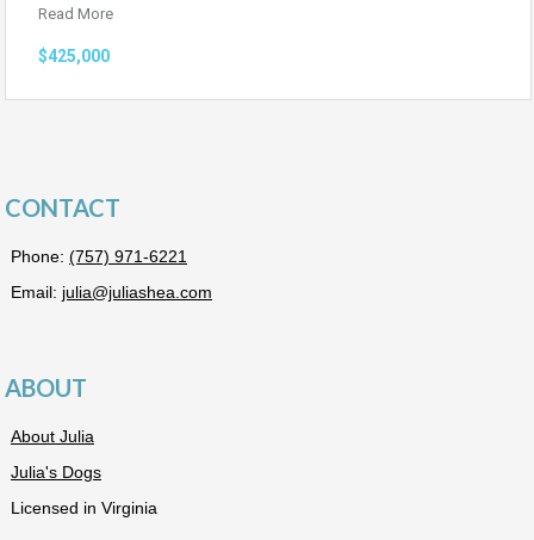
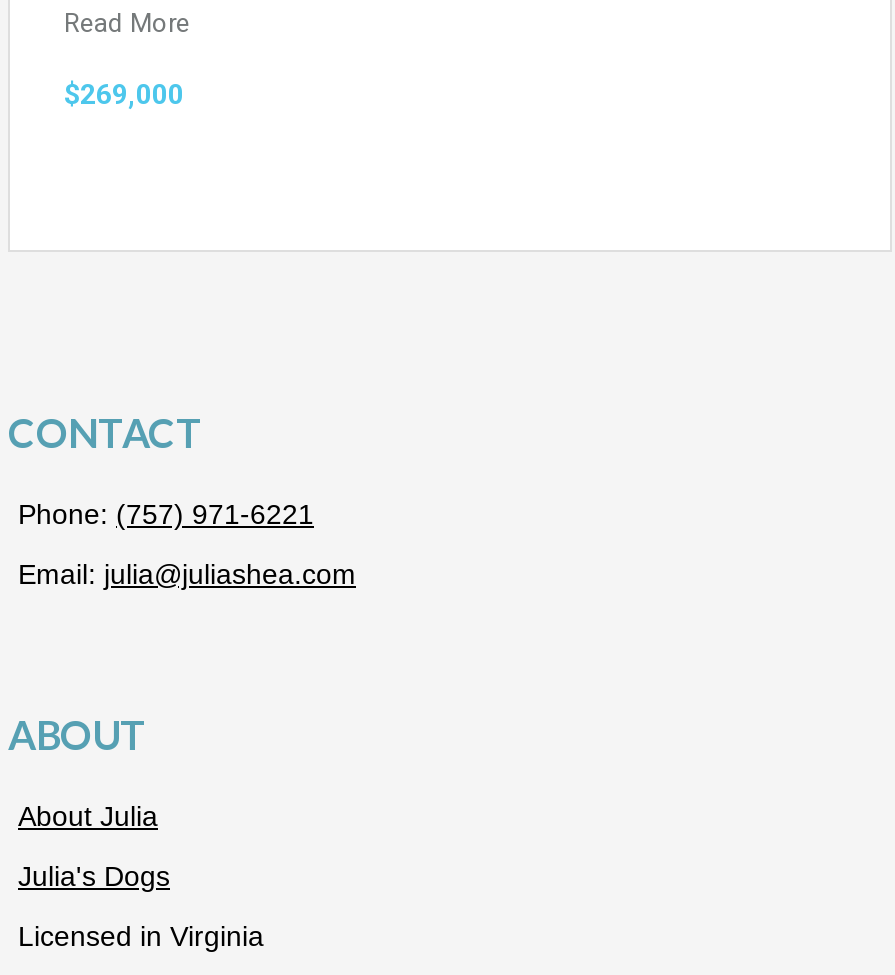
- $425,000
+ $269,000
